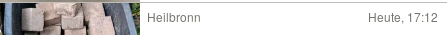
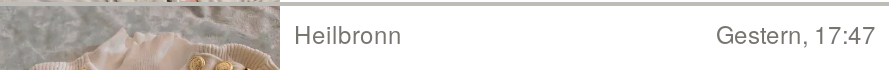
- Heute, 17:12
+ Gestern, 17:47
